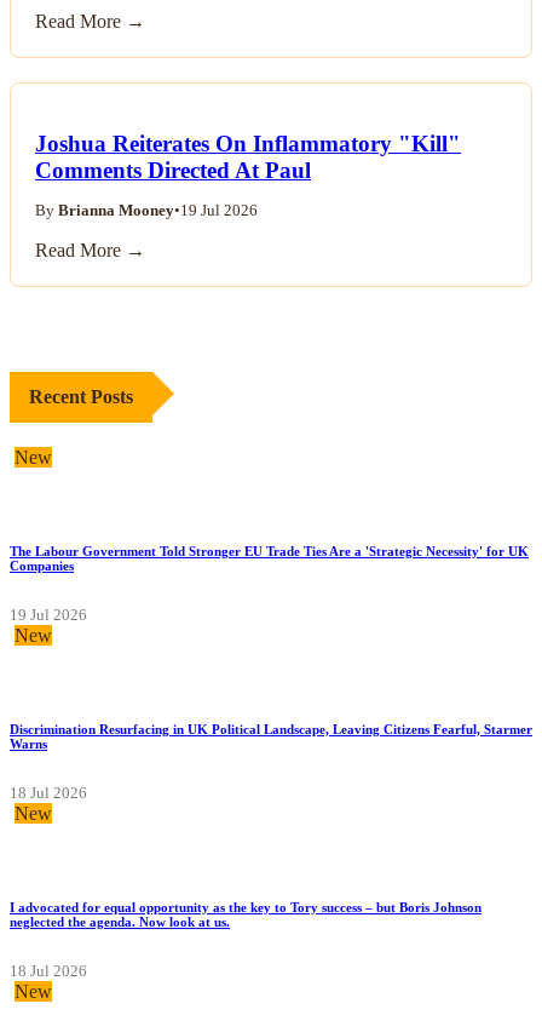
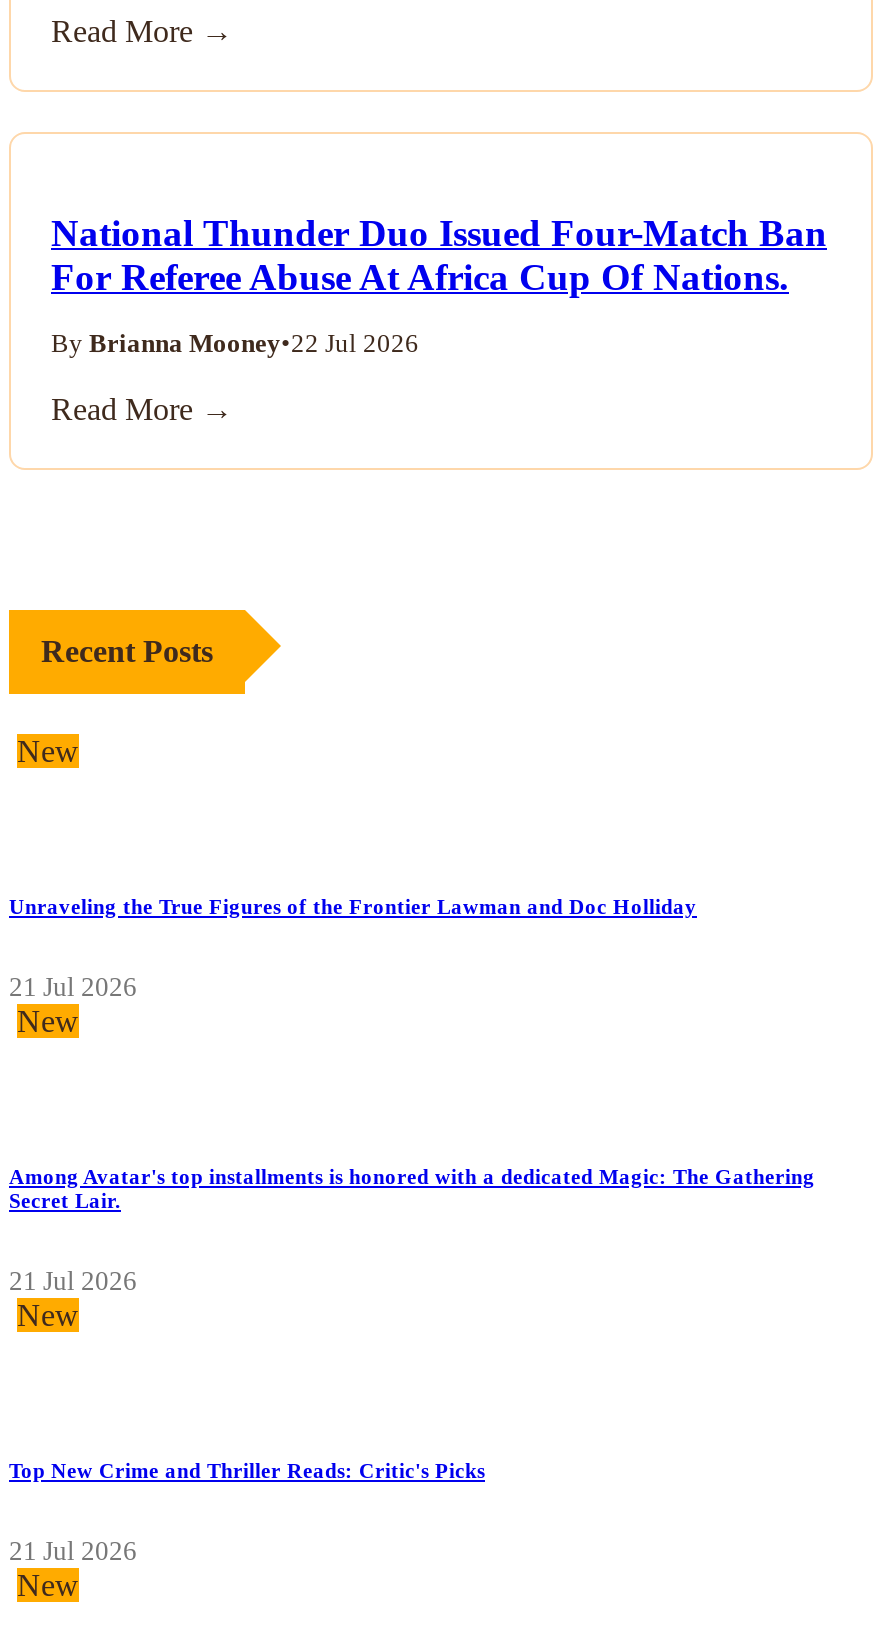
- Joshua Reiterates On Inflammatory "Kill"
- Comments Directed At Paul
+ National Thunder Duo Issued Four-Match Ban
+ For Referee Abuse At Africa Cup Of Nations.

- By Brianna Mooney•19 Jul 2026
+ By Brianna Mooney•22 Jul 2026

- The Labour Government Told Stronger EU Trade Ties Are a 'Strategic Necessity' for UK
- Companies
+ Unraveling the True Figures of the Frontier Lawman and Doc Holliday

- 19 Jul 2026
+ 21 Jul 2026

- Discrimination Resurfacing in UK Political Landscape, Leaving Citizens Fearful, Starmer
- Warns
+ Among Avatar's top installments is honored with a dedicated Magic: The Gathering
+ Secret Lair.

- 18 Jul 2026
+ 21 Jul 2026

- I advocated for equal opportunity as the key to Tory success – but Boris Johnson
- neglected the agenda. Now look at us.
+ Top New Crime and Thriller Reads: Critic's Picks

- 18 Jul 2026
+ 21 Jul 2026
